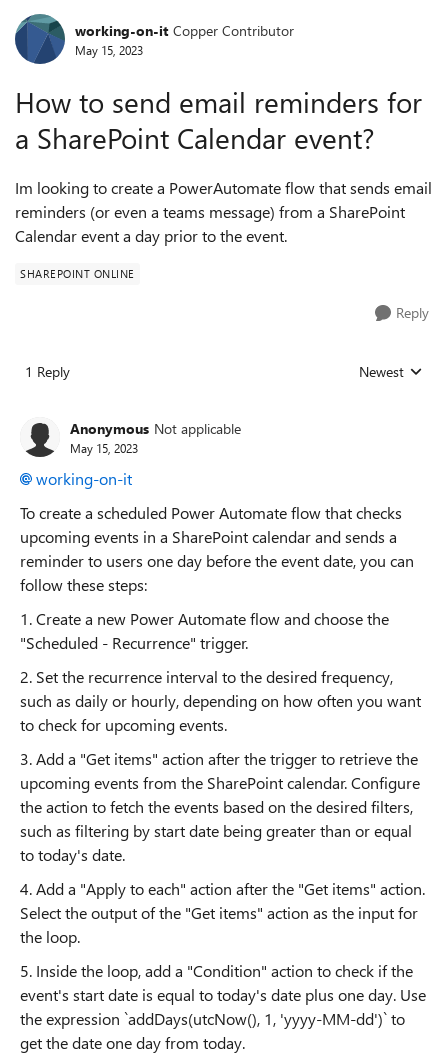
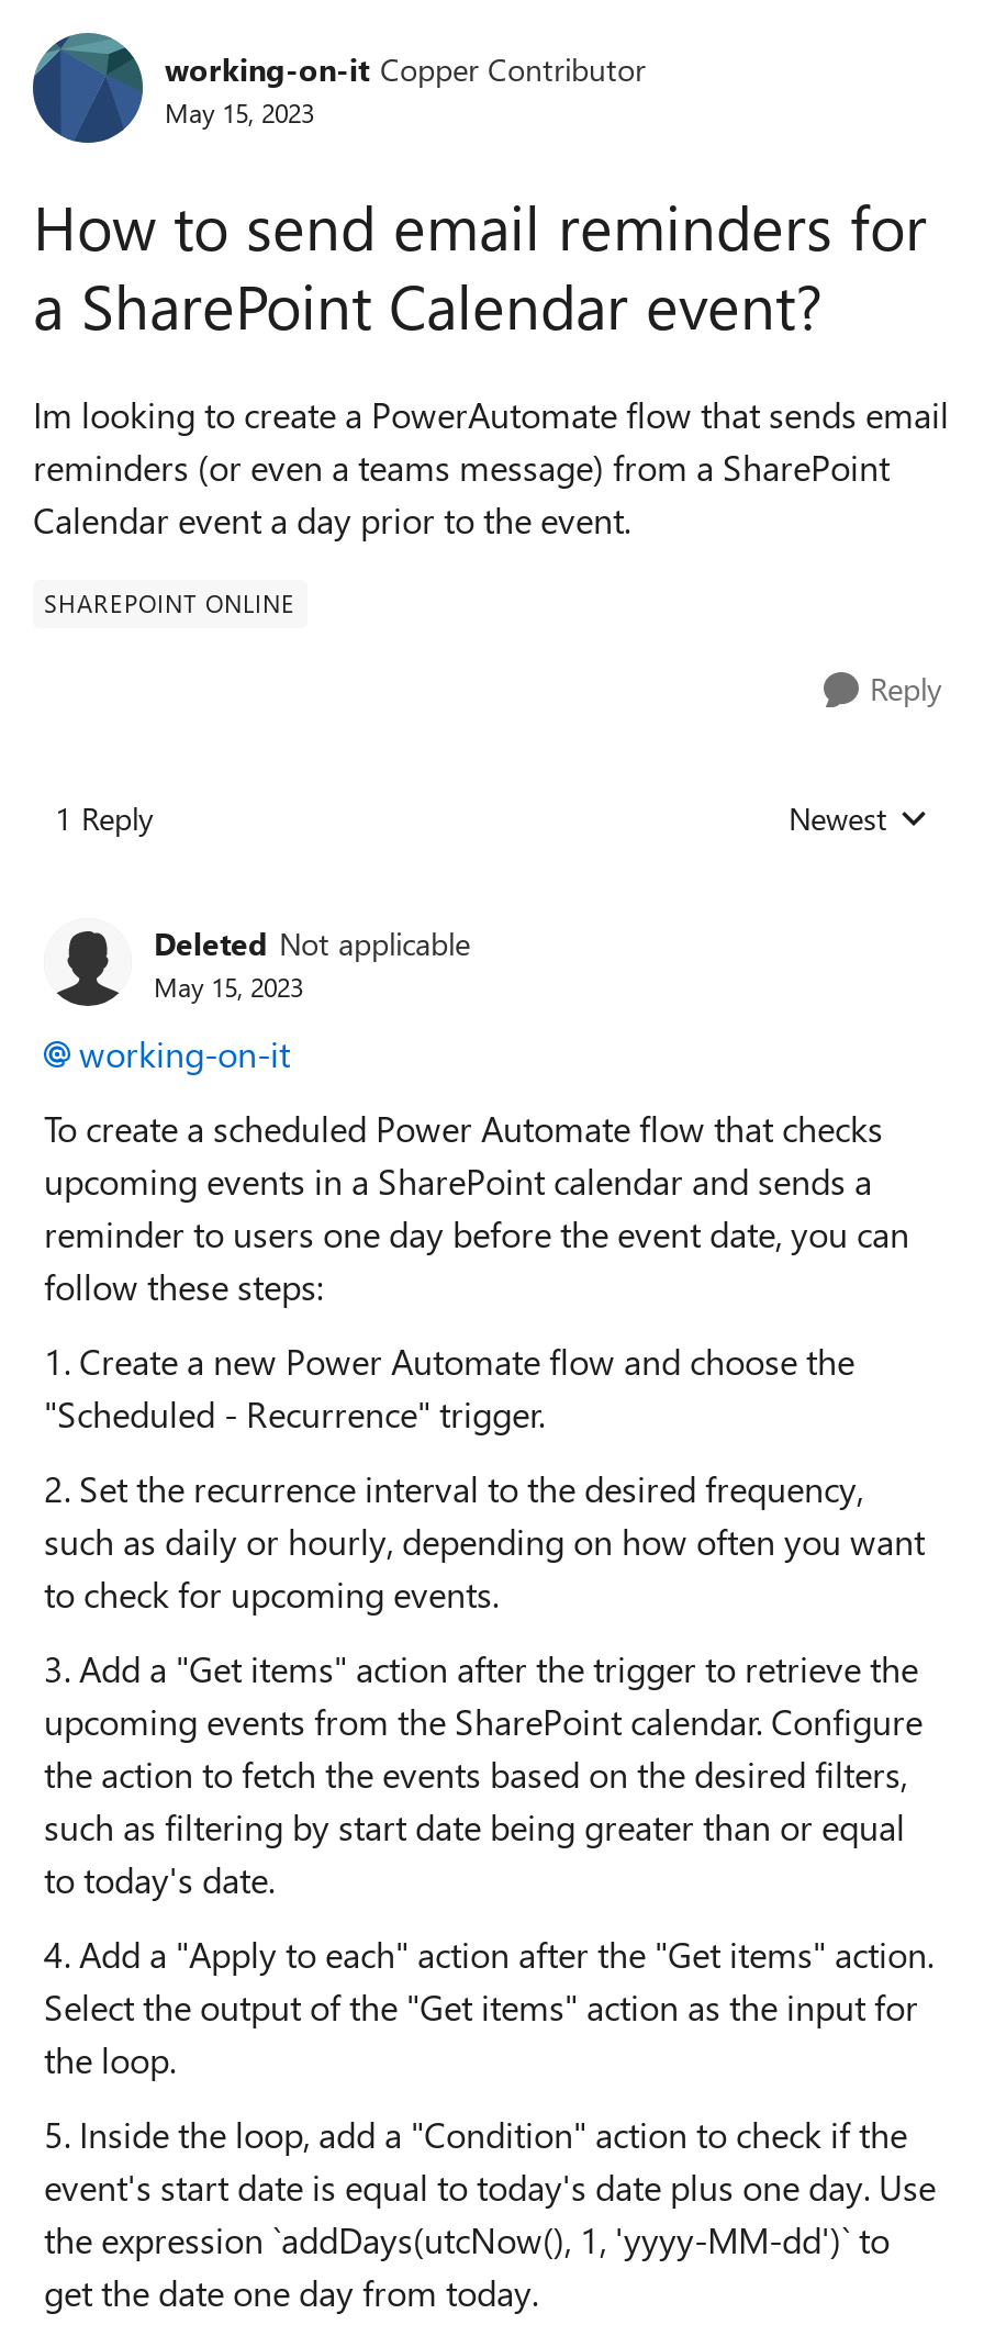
- Anonymous Not applicable
+ Deleted Not applicable
